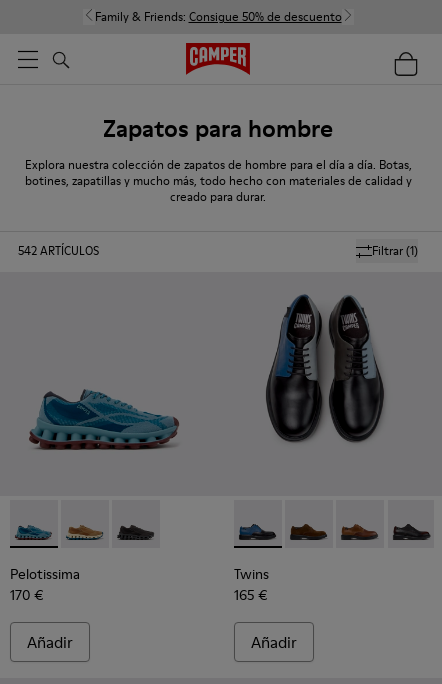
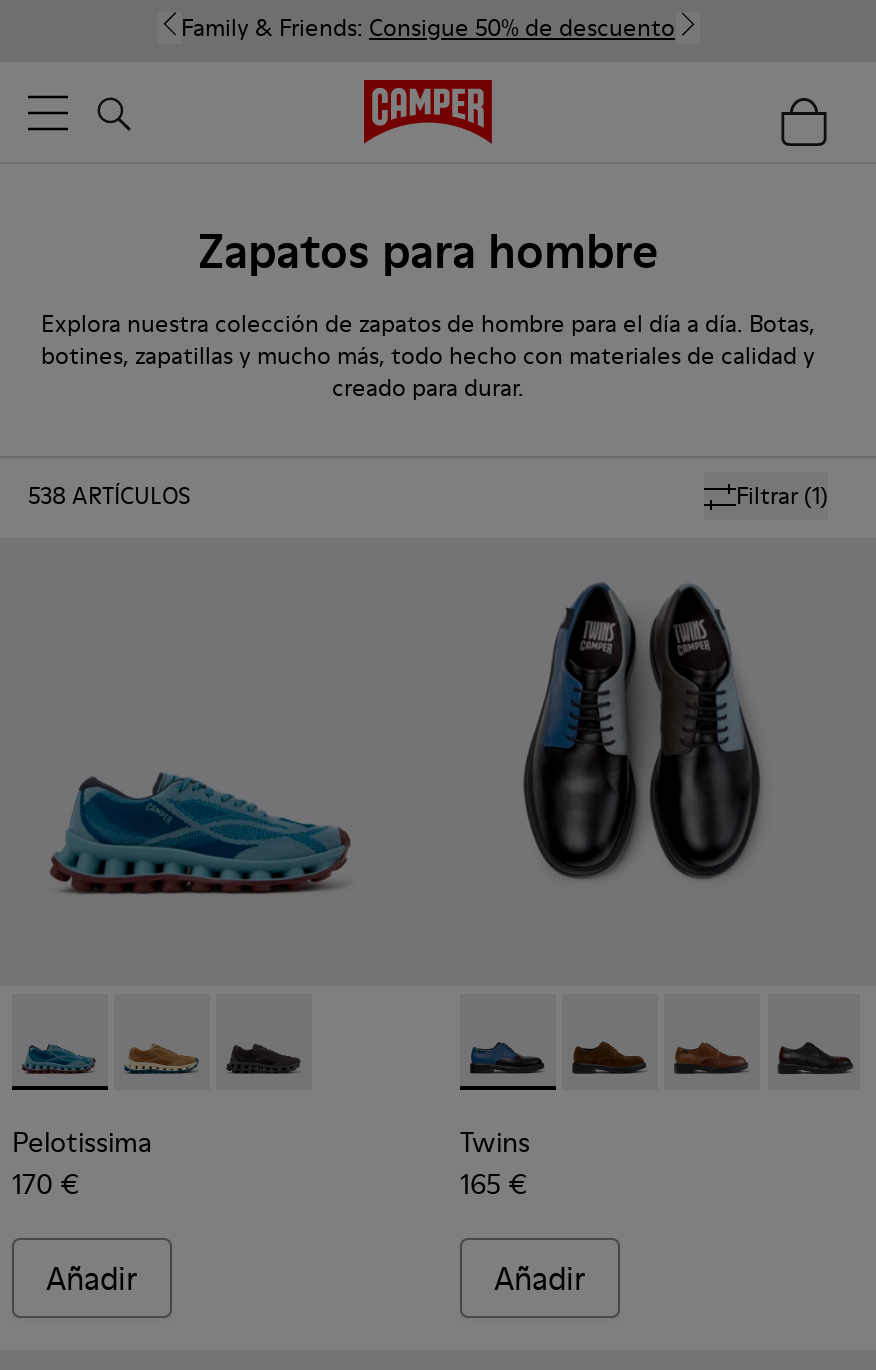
- 542 ARTÍCULOS
+ 538 ARTÍCULOS
